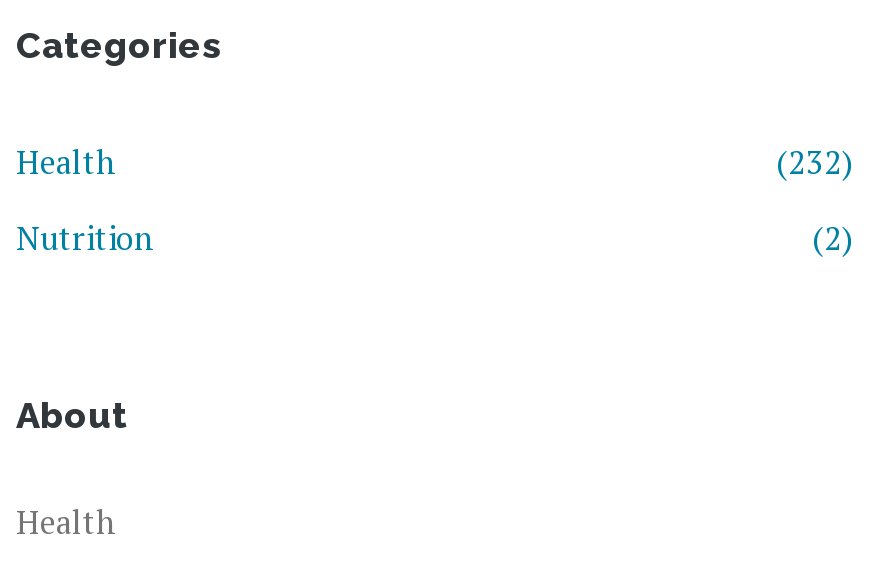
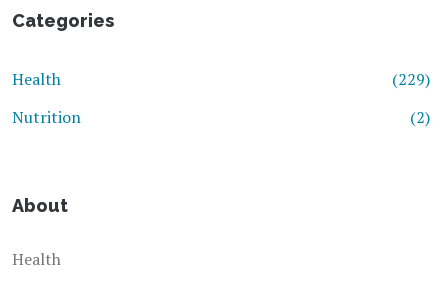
- (232)
+ (229)
